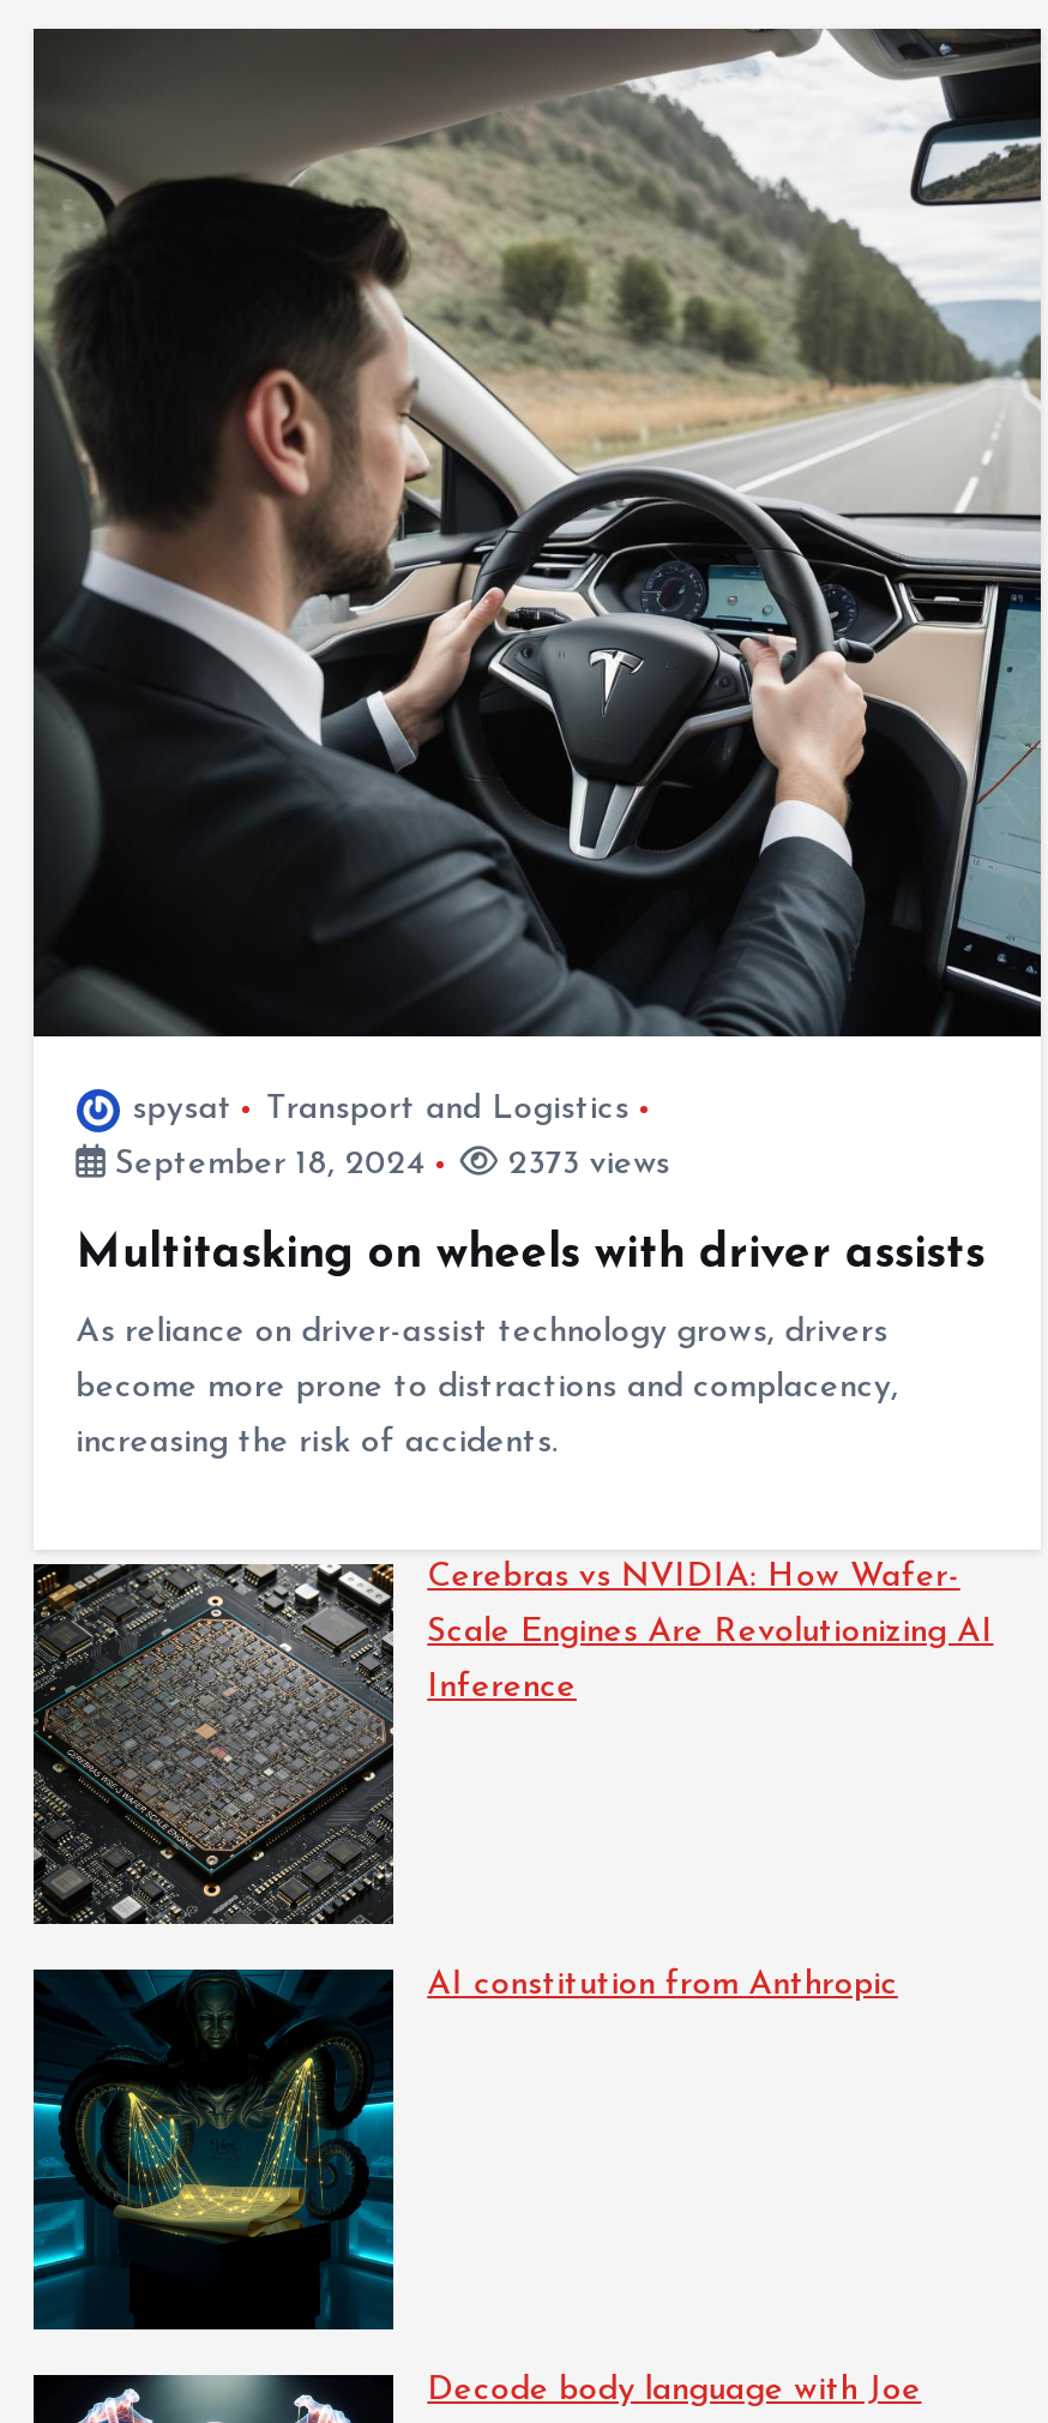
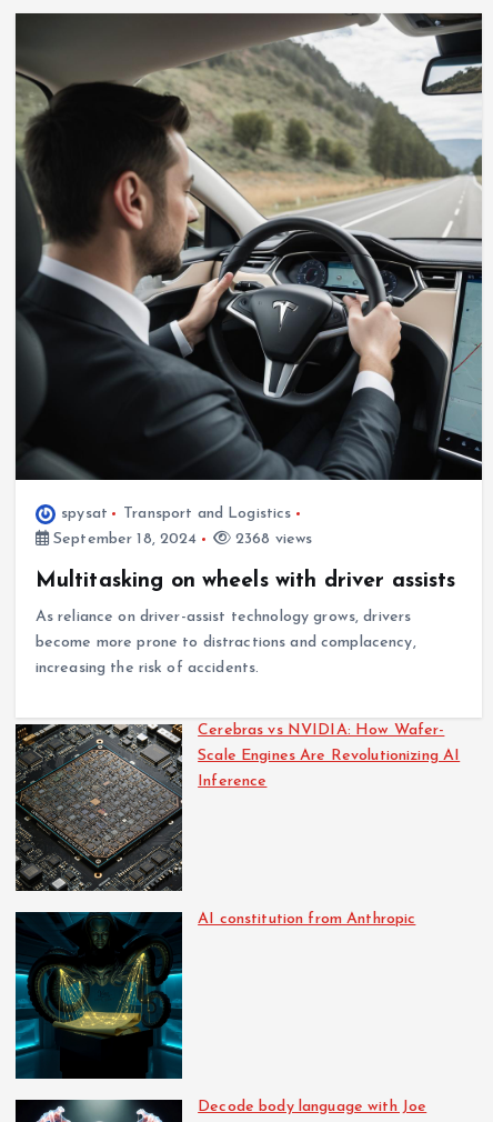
- 2373 views
+ 2368 views
